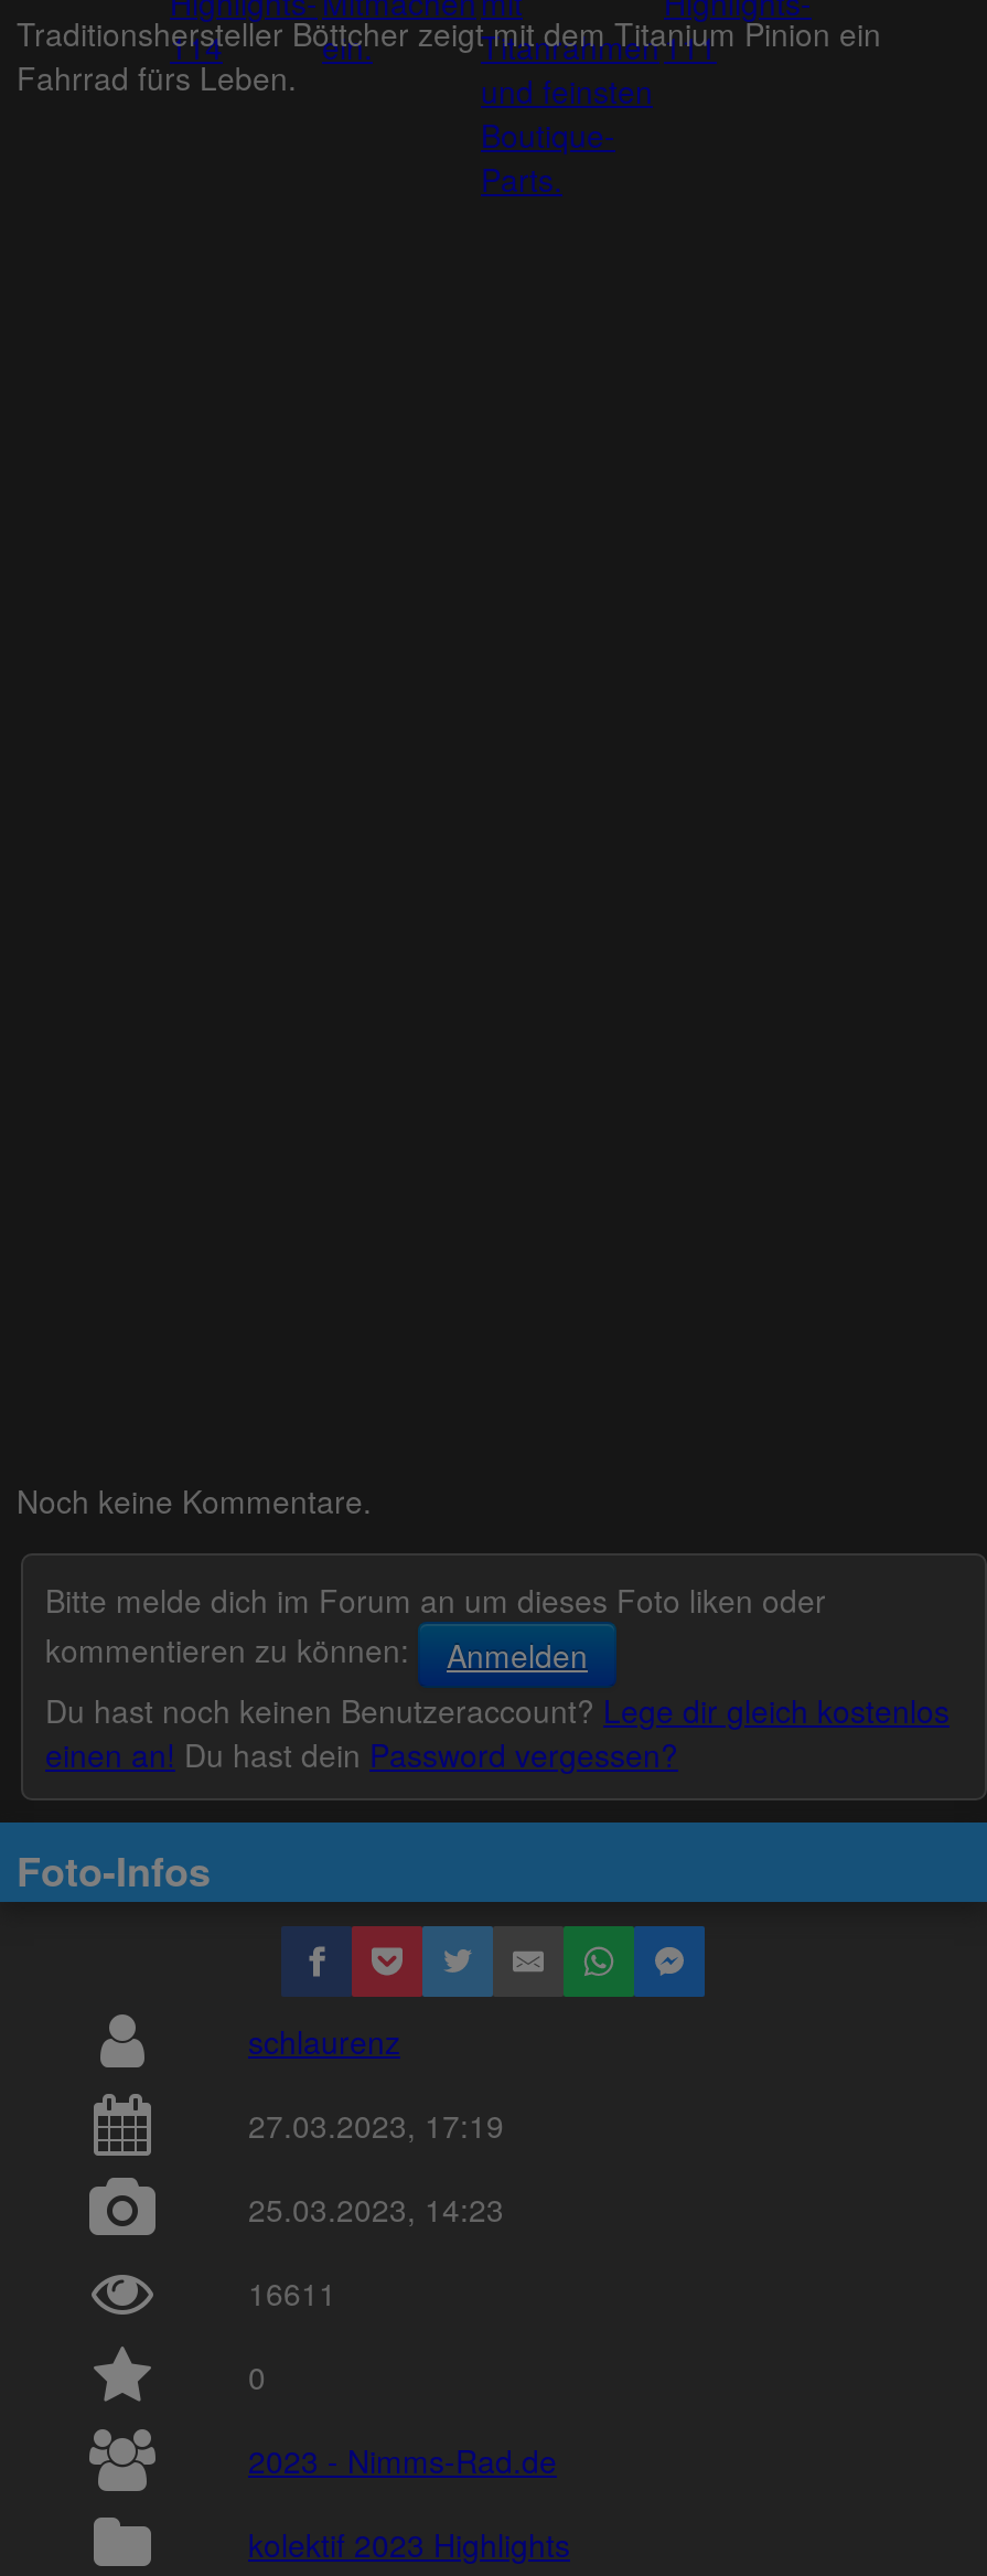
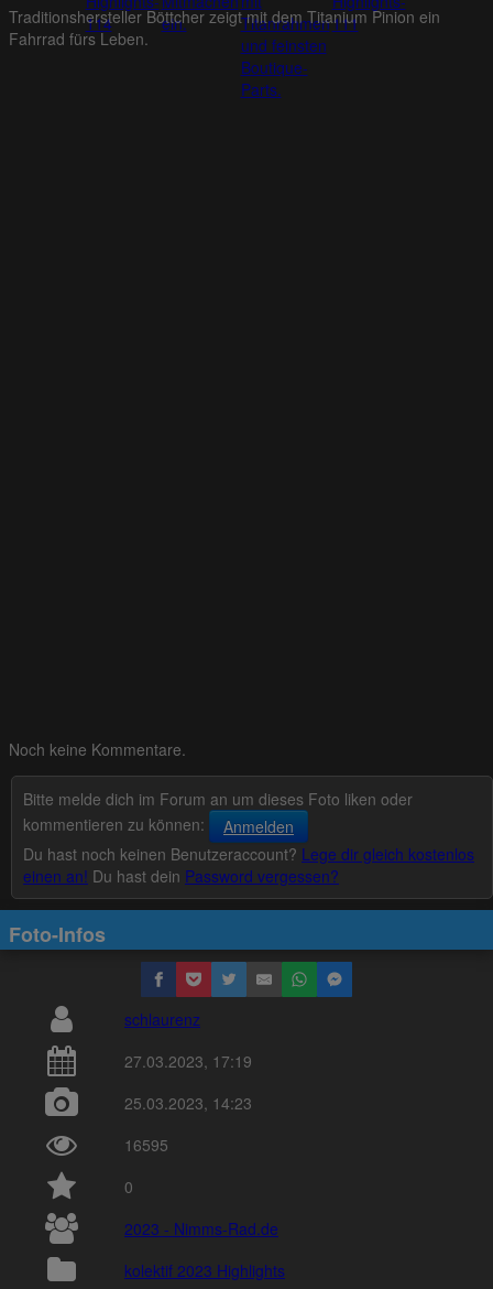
- 16611
+ 16595
